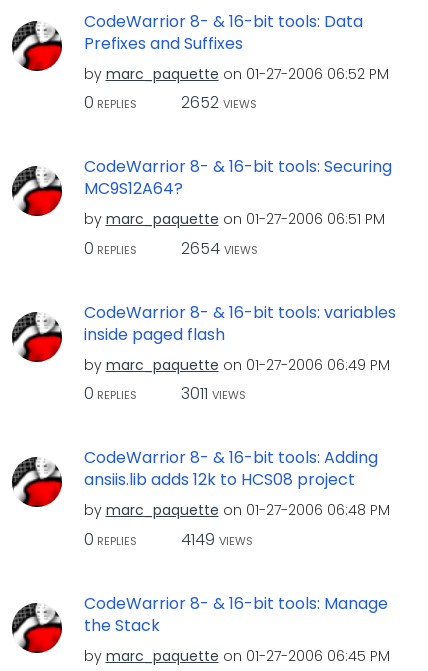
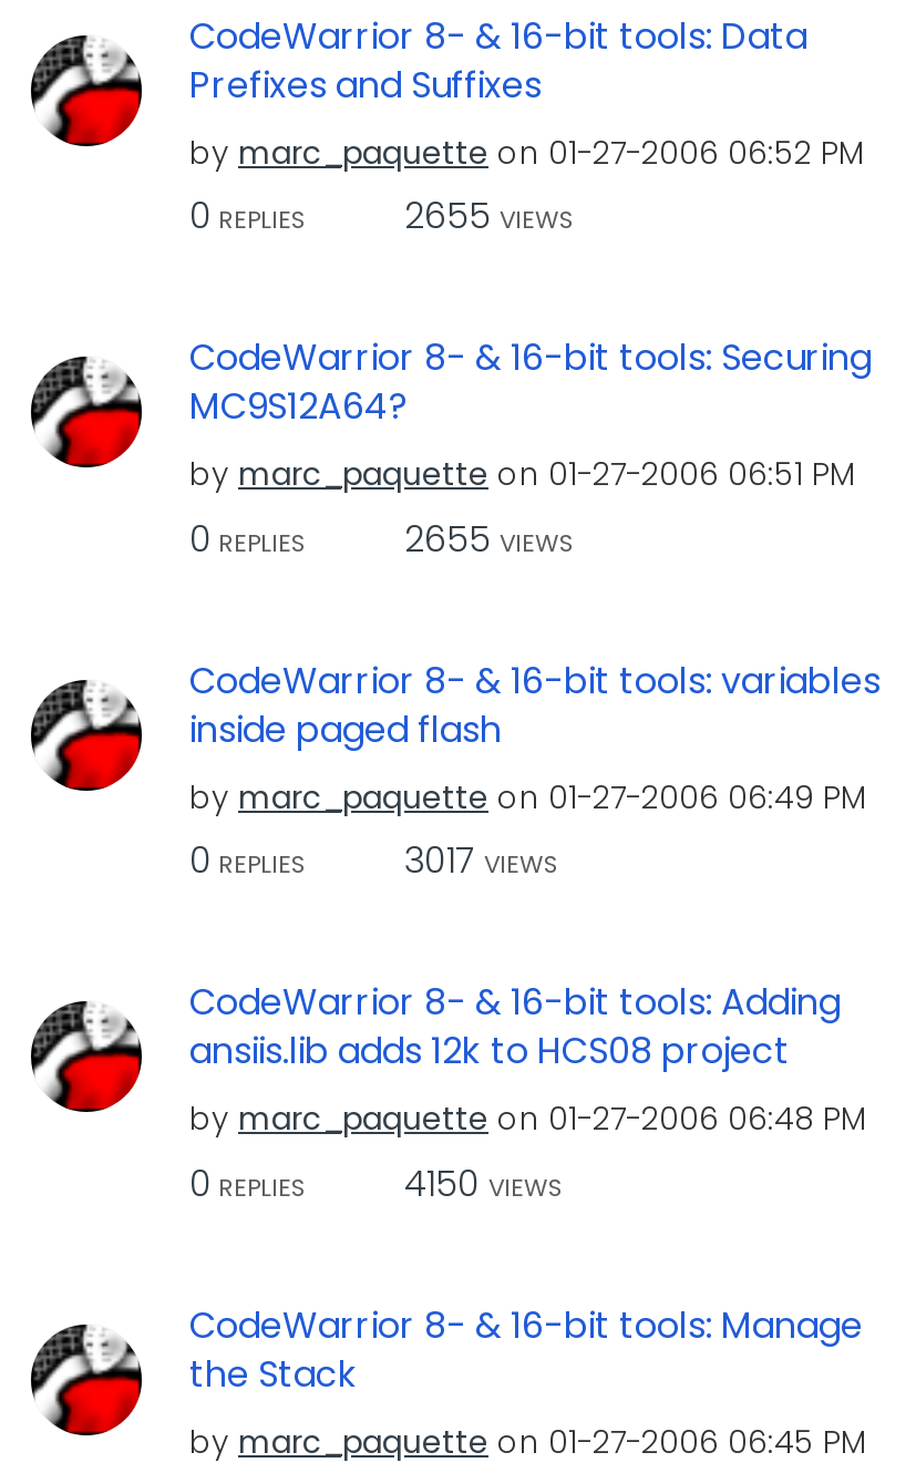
- 2652 VIEWS
+ 2655 VIEWS

- 2654 VIEWS
+ 2655 VIEWS

- 3011 VIEWS
+ 3017 VIEWS

- 4149 VIEWS
+ 4150 VIEWS
